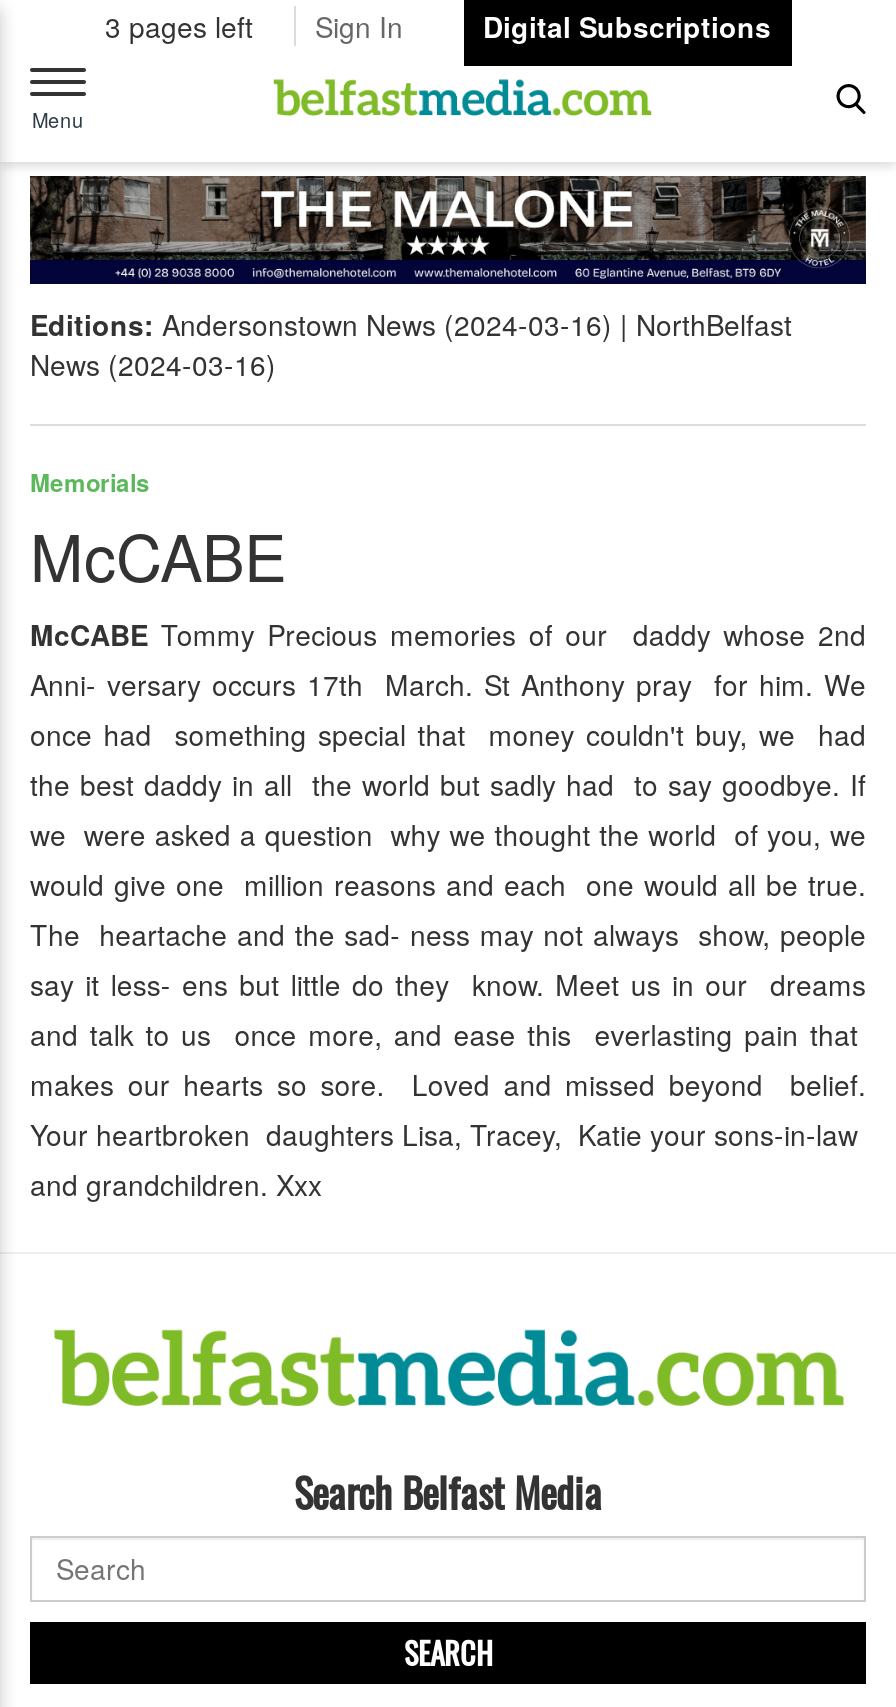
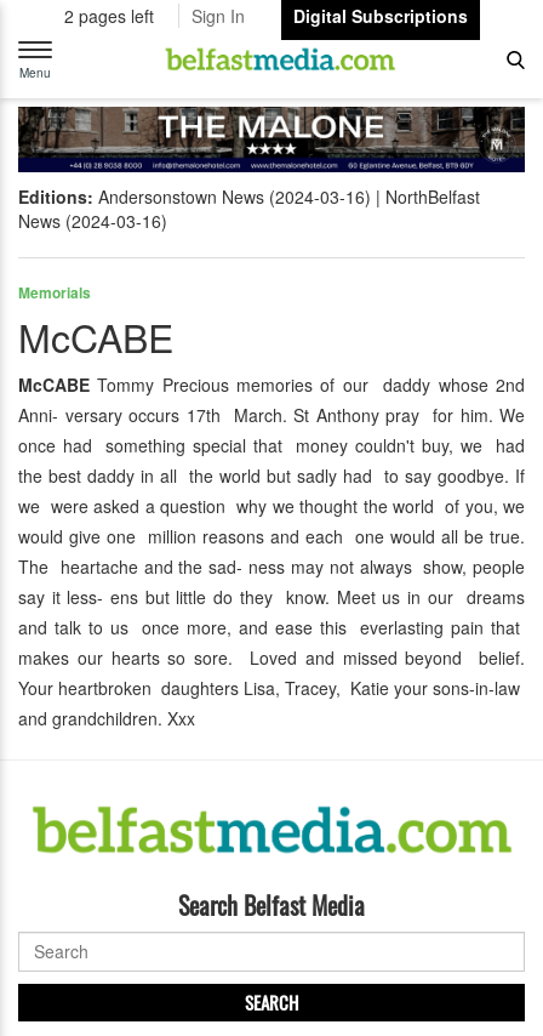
- 3 pages left Sign In Digital Subscriptions
+ 2 pages left Sign In Digital Subscriptions
